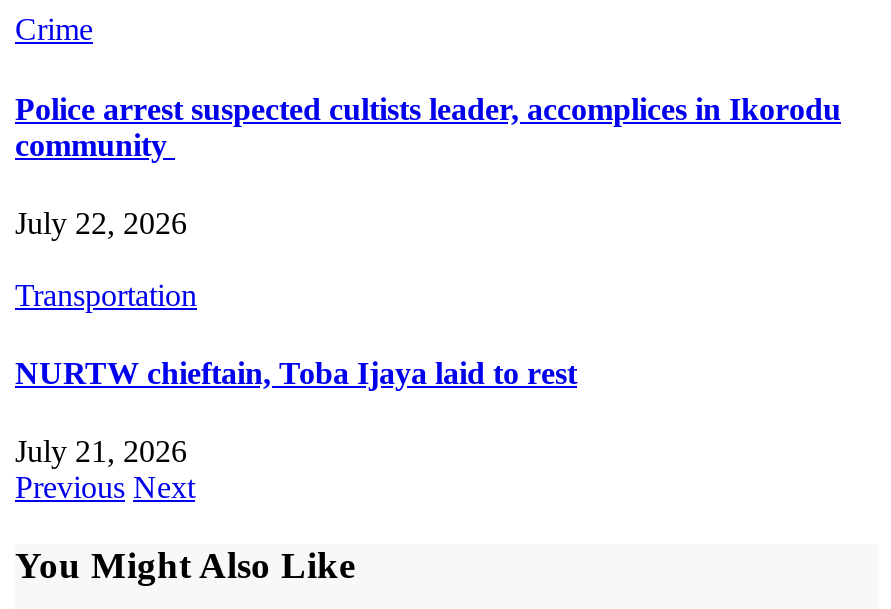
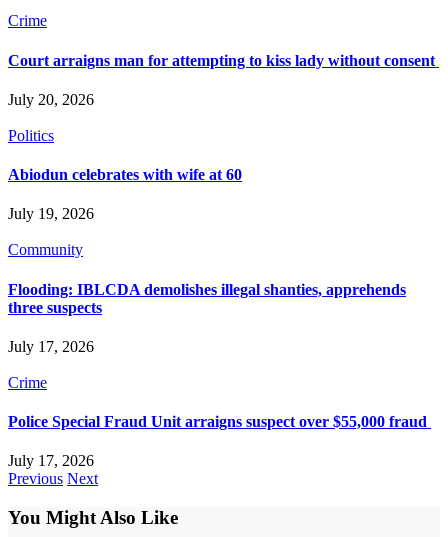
- Police arrest suspected cultists leader, accomplices in Ikorodu
- community
- July 22, 2026
- Transportation
- NURTW chieftain, Toba Ijaya laid to rest
- July 21, 2026
+ Court arraigns man for attempting to kiss lady without consent
+ July 20, 2026
+ Politics
+ Abiodun celebrates with wife at 60
+ July 19, 2026
+ Community
+ Flooding: IBLCDA demolishes illegal shanties, apprehends
+ three suspects
+ July 17, 2026
+ Crime
+ Police Special Fraud Unit arraigns suspect over $55,000 fraud
+ July 17, 2026
